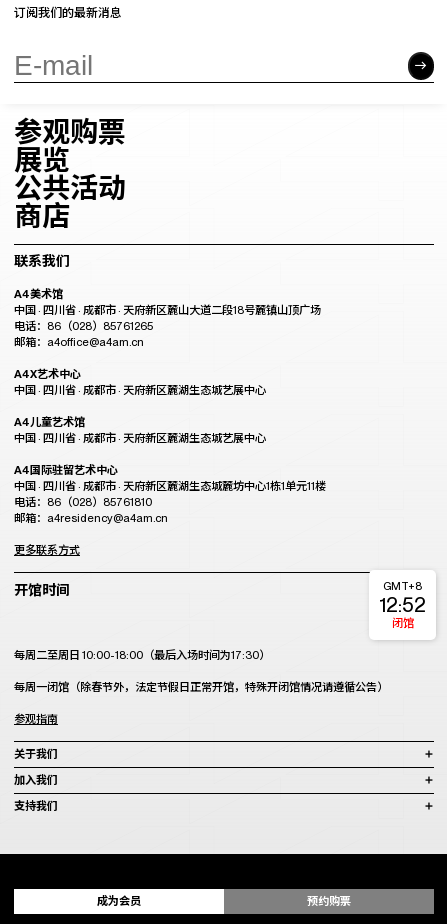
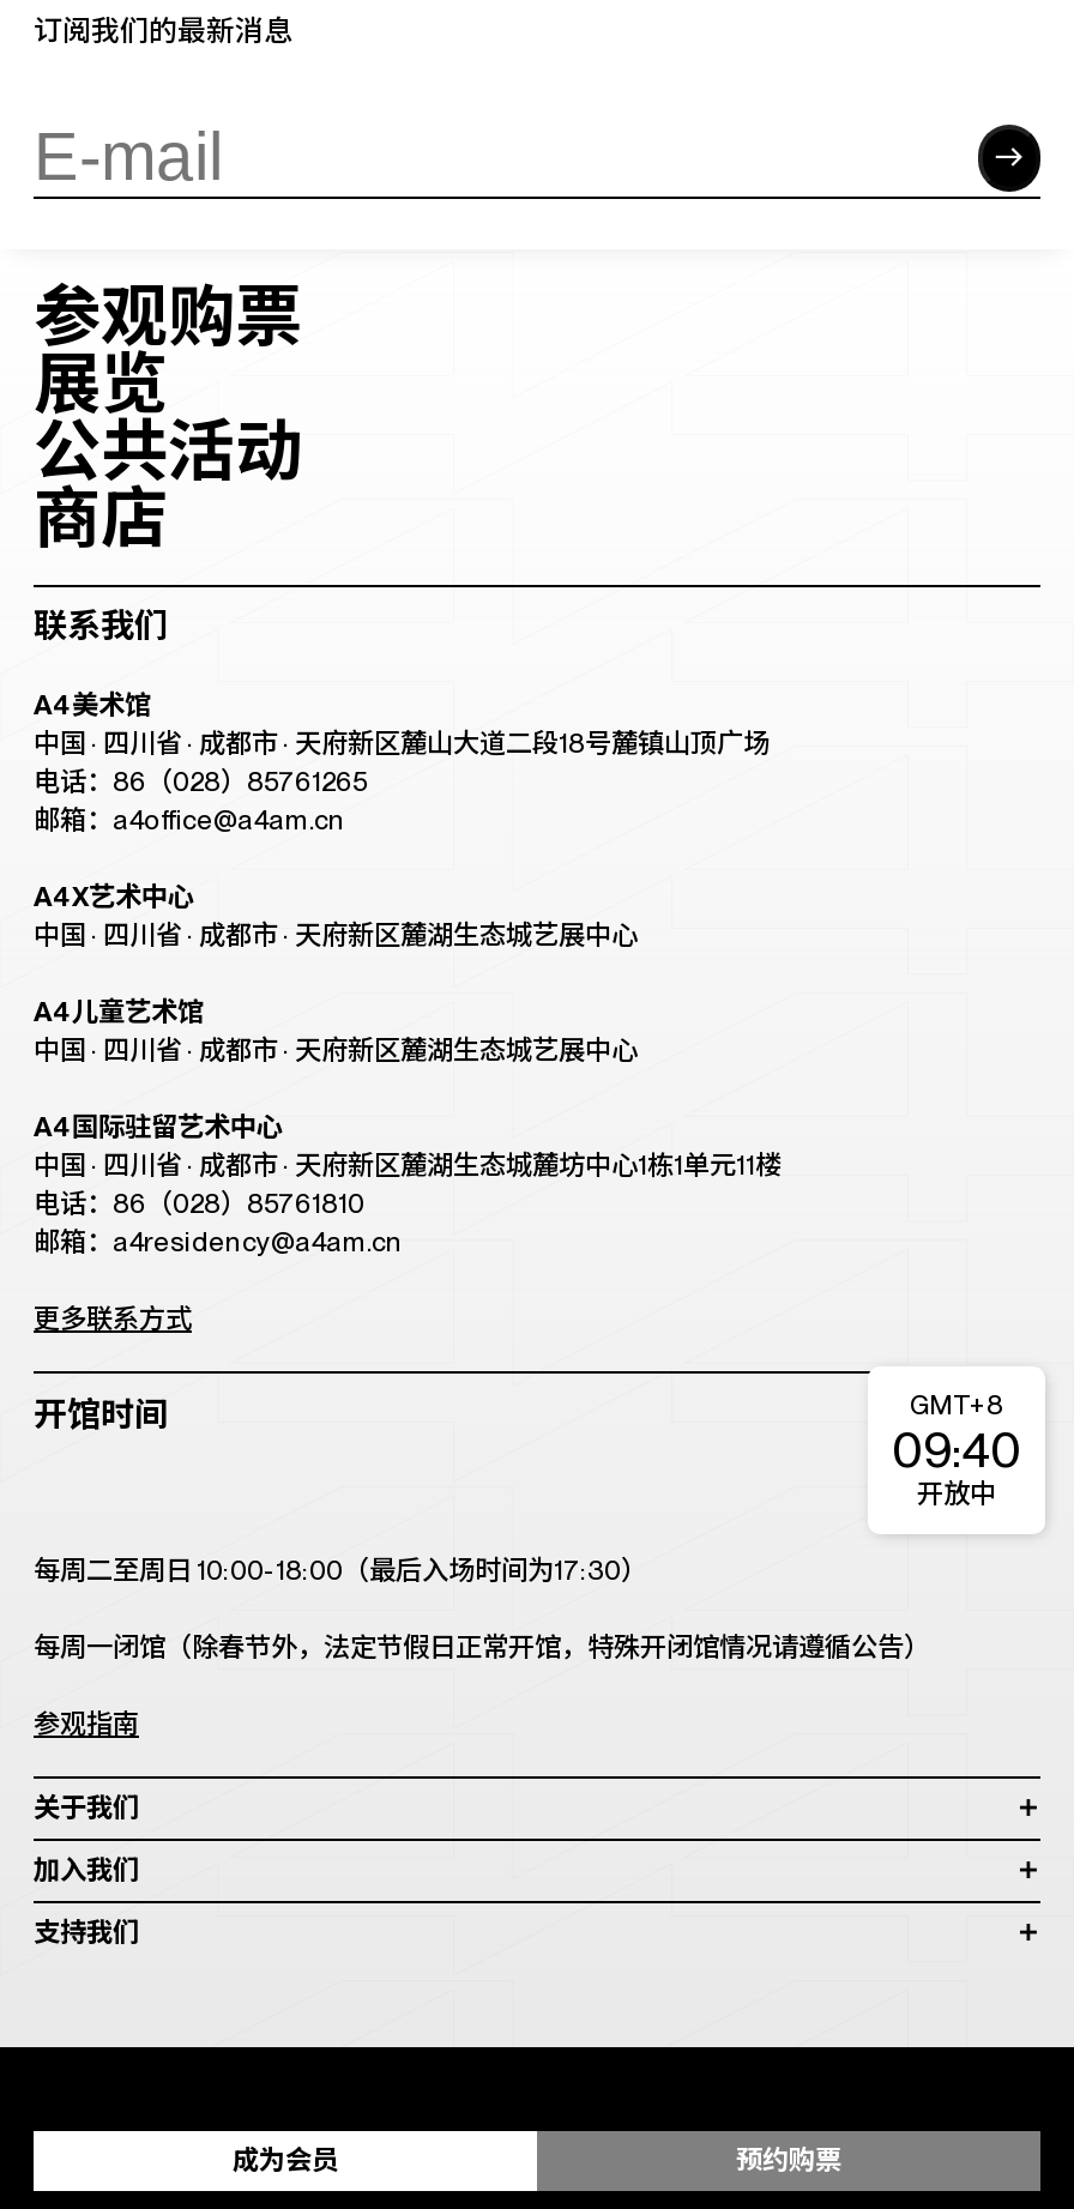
- 12:52
- 闭馆
+ 09:40
+ 开放中
